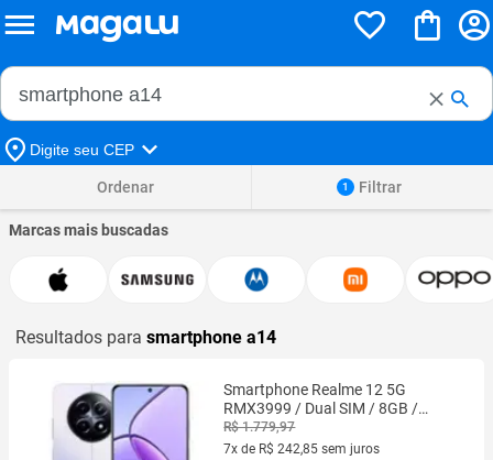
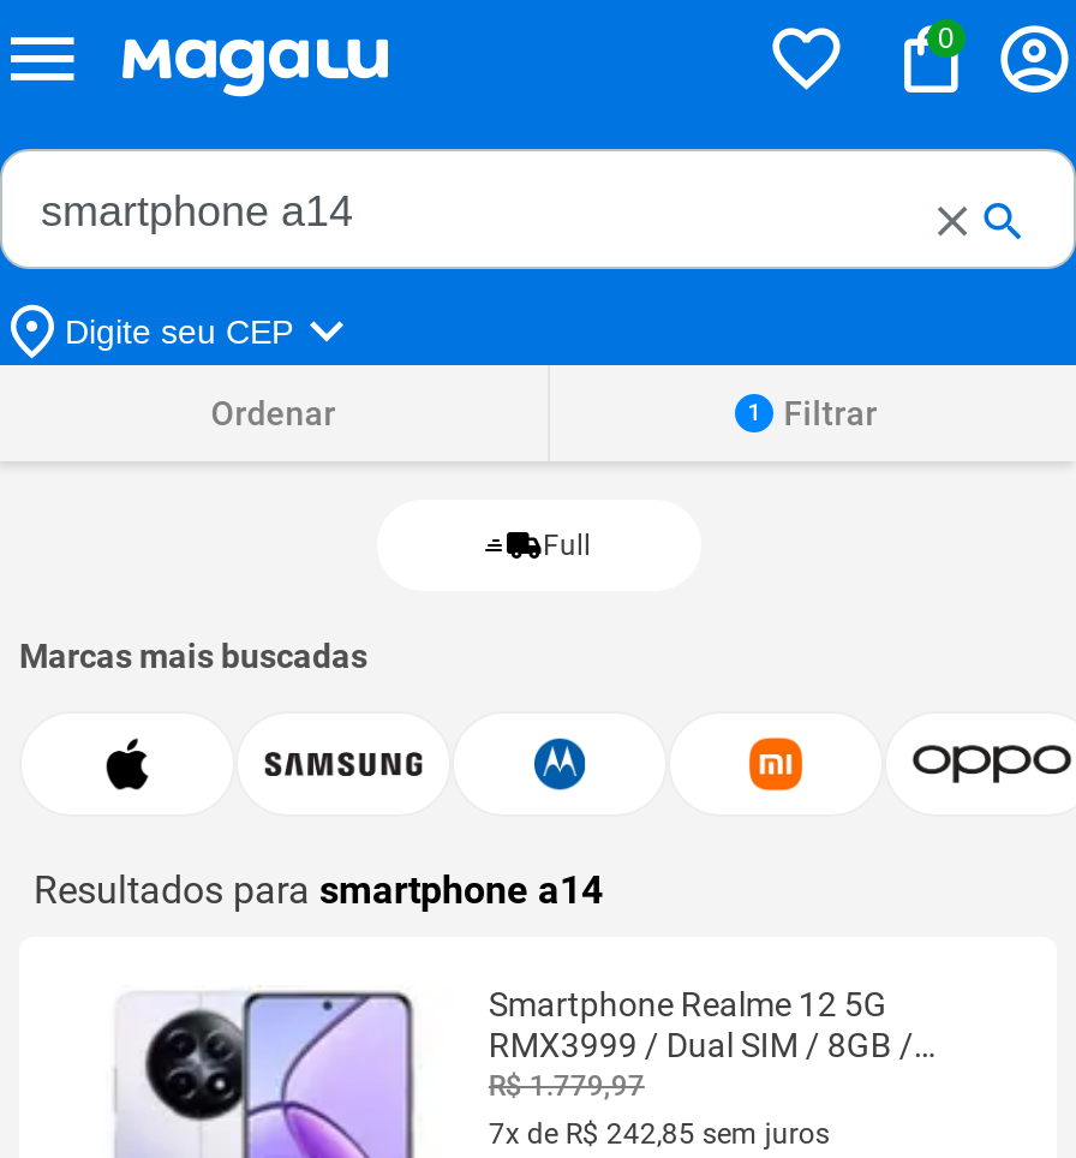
+ 0

+ Full
